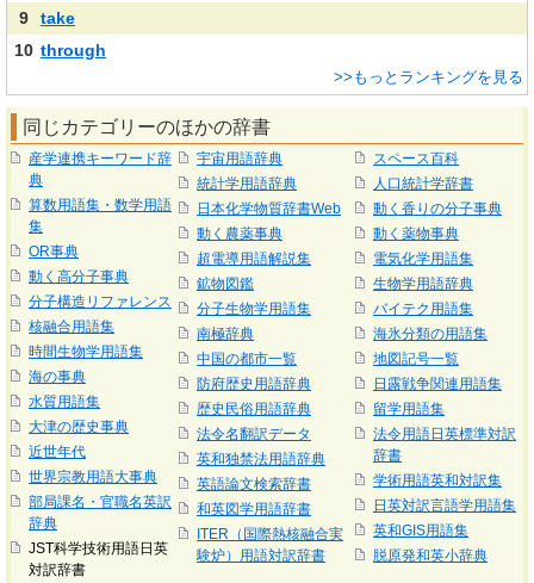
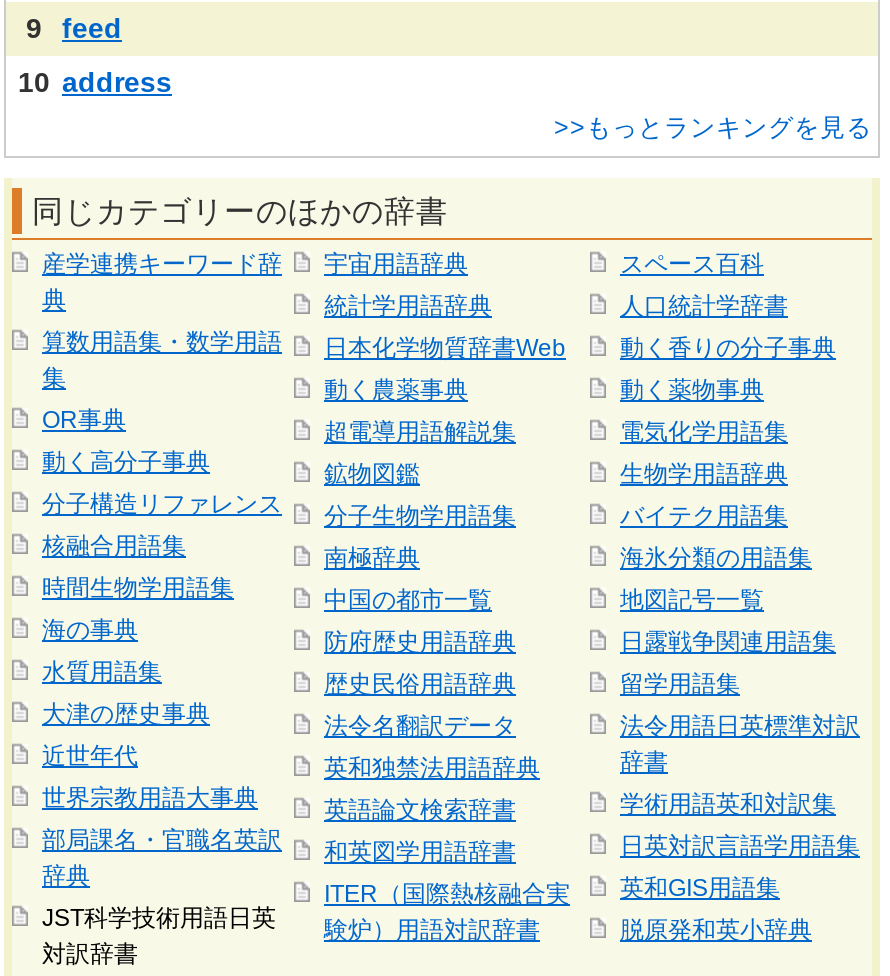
- take
+ feed

- 10 through
+ 10 address
